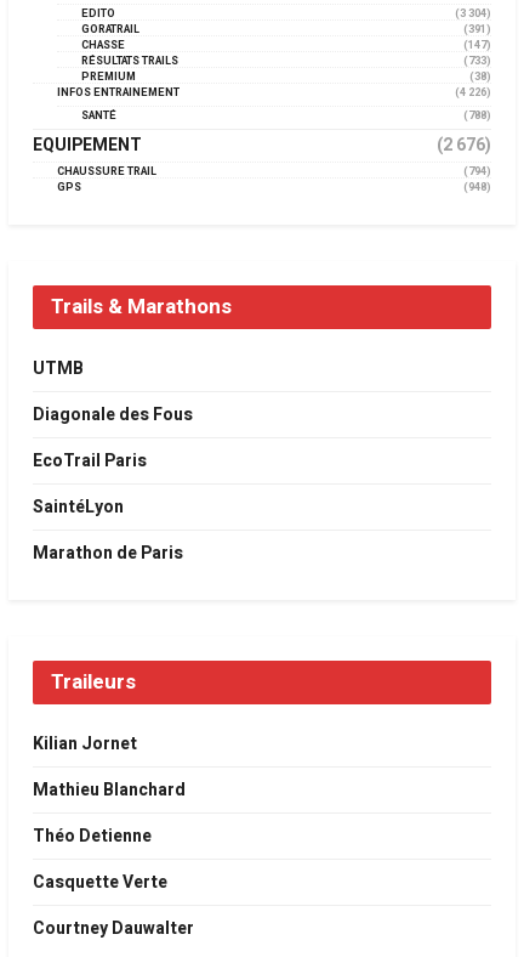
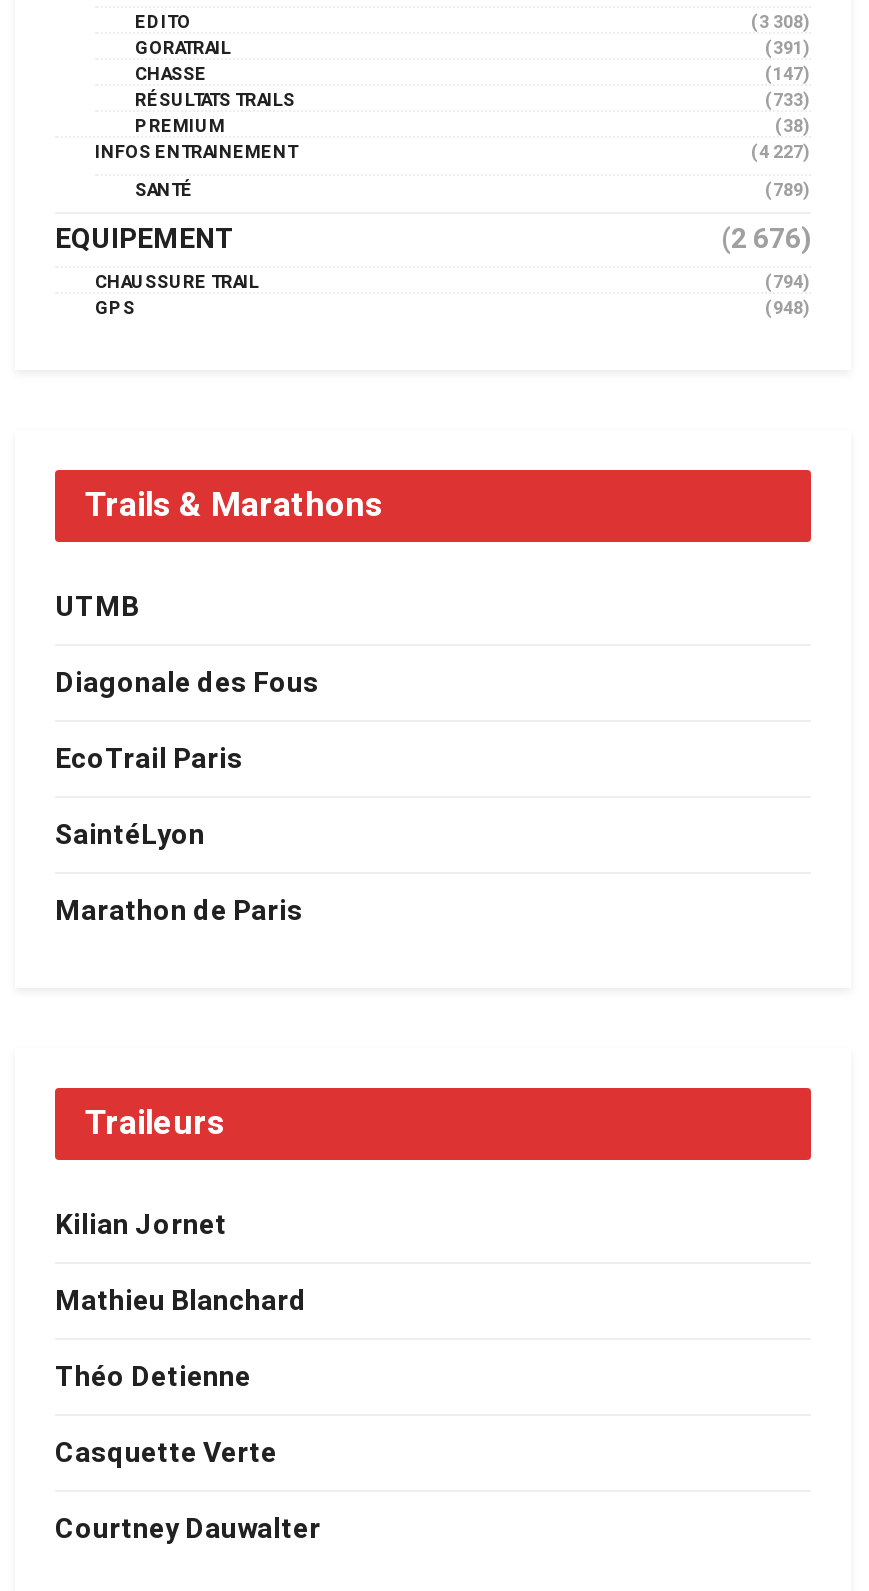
- (3 304)
+ (3 308)

- (4 226)
+ (4 227)

- (788)
+ (789)
